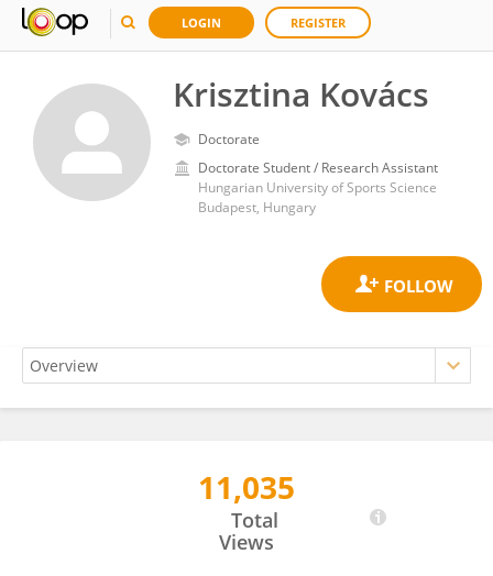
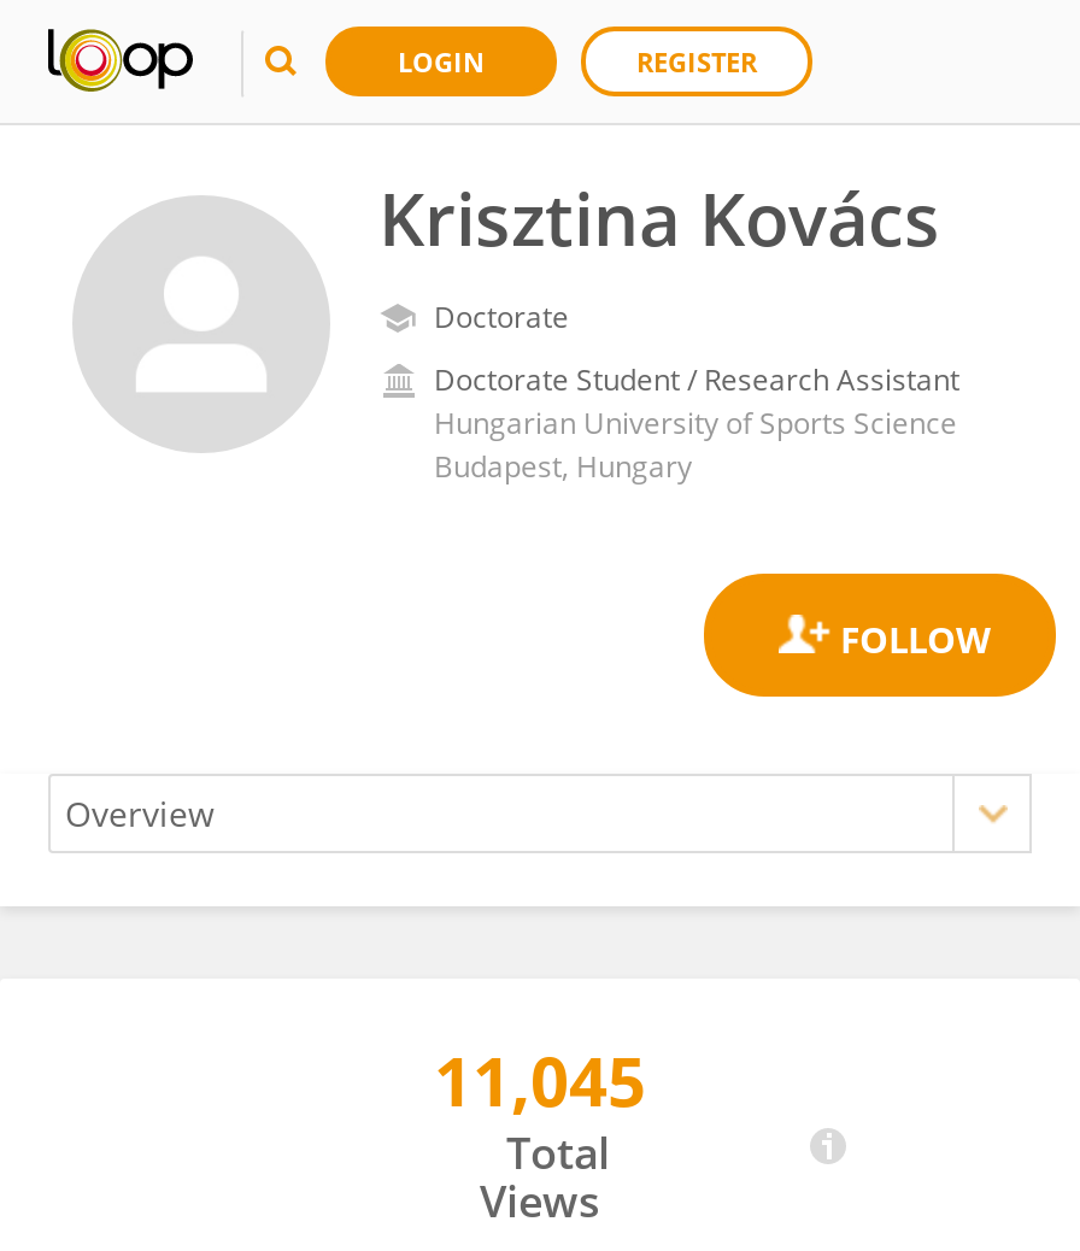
- 11,035
+ 11,045
